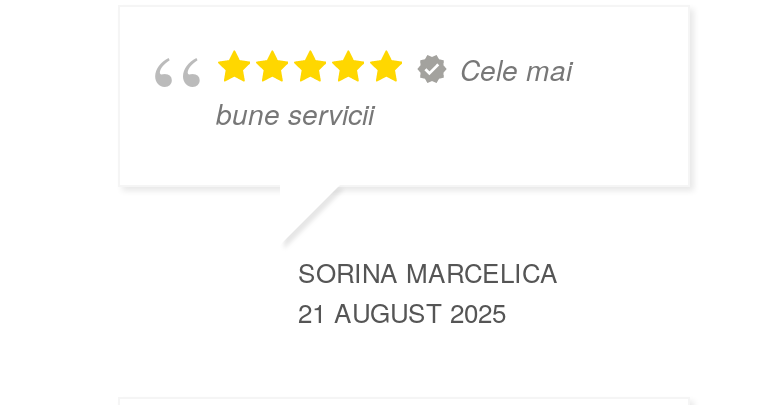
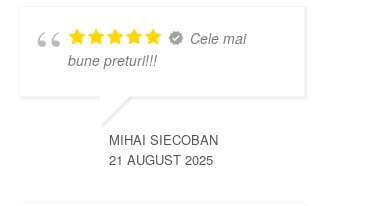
- bune servicii
+ bune preturi!!!

- SORINA MARCELICA
+ MIHAI SIECOBAN
